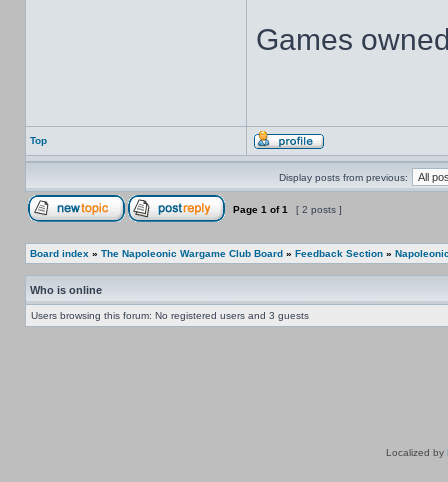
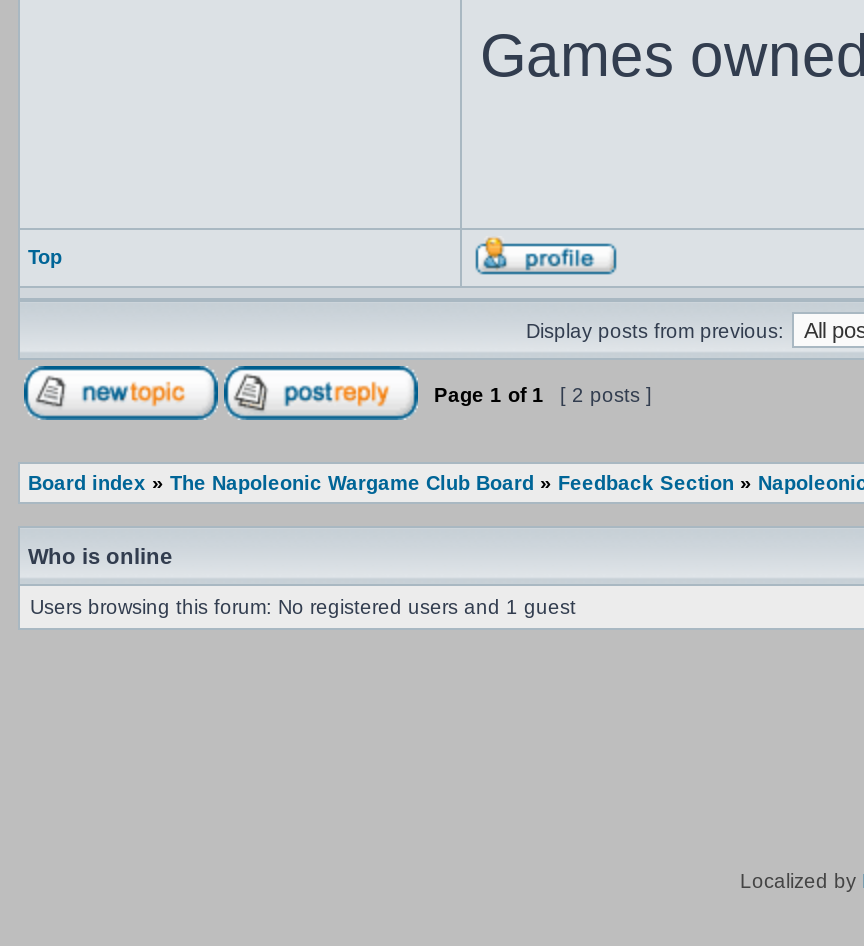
- Users browsing this forum: No registered users and 3 guests
+ Users browsing this forum: No registered users and 1 guest
